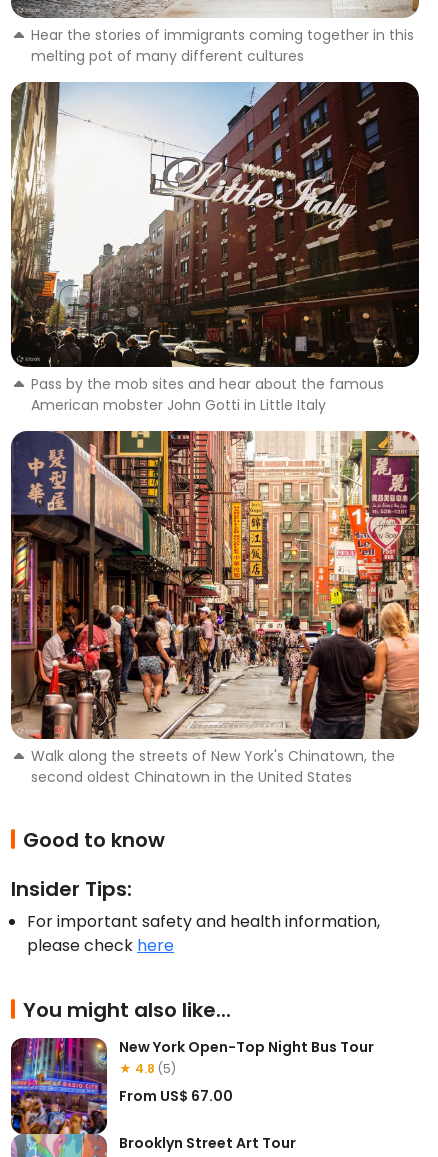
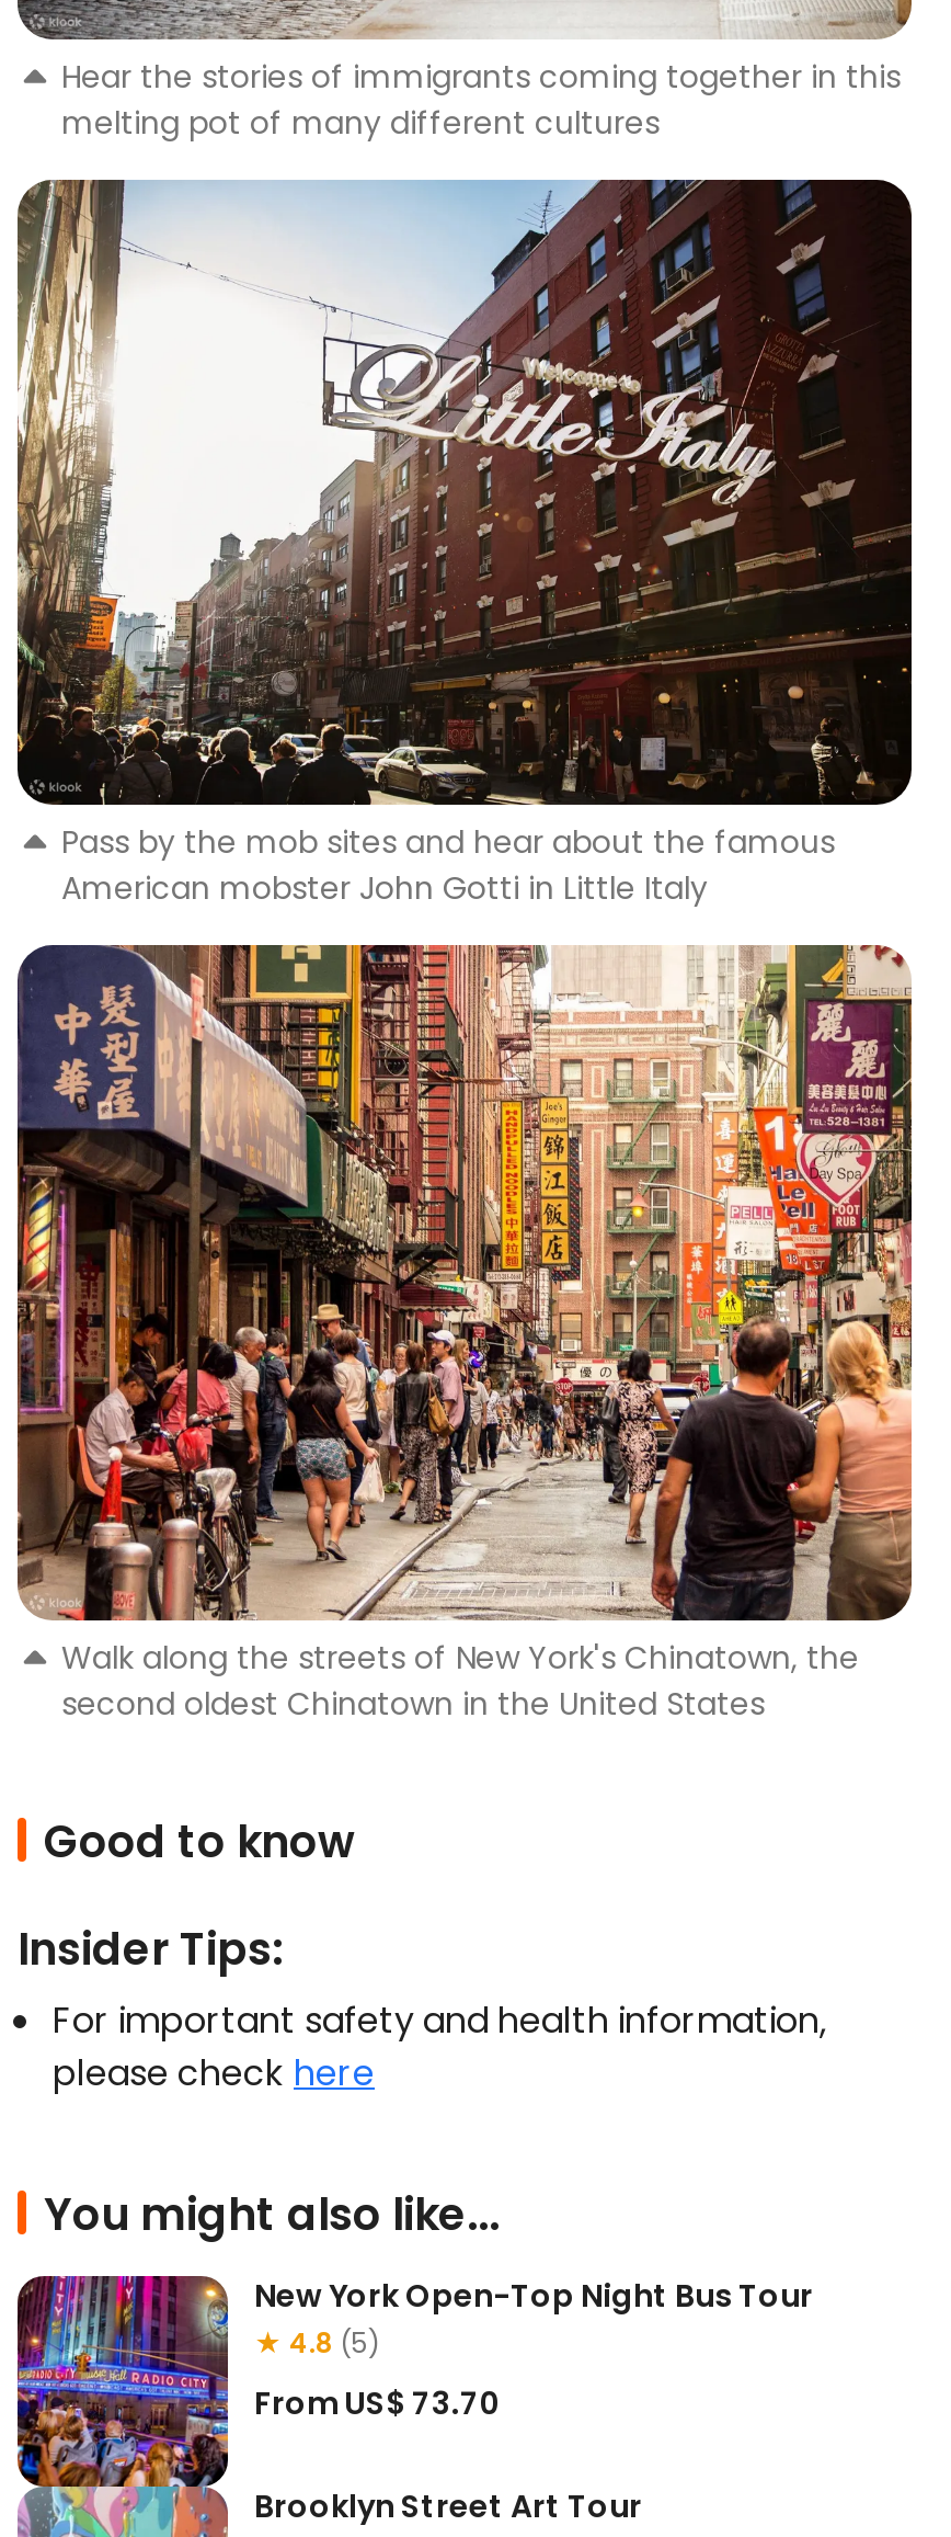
- From US$ 67.00
+ From US$ 73.70
